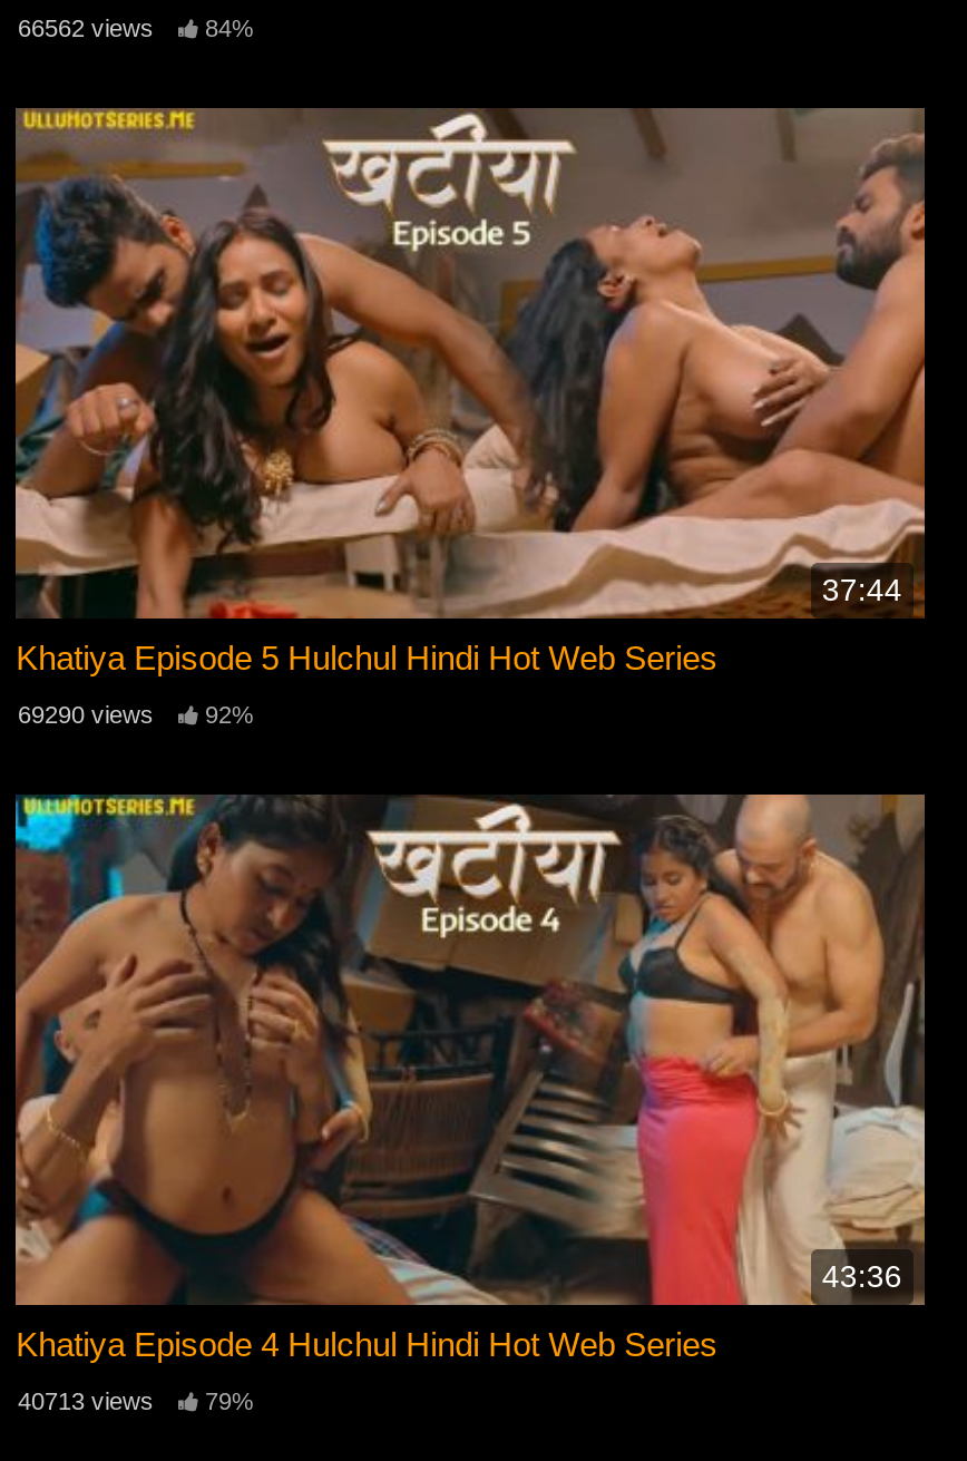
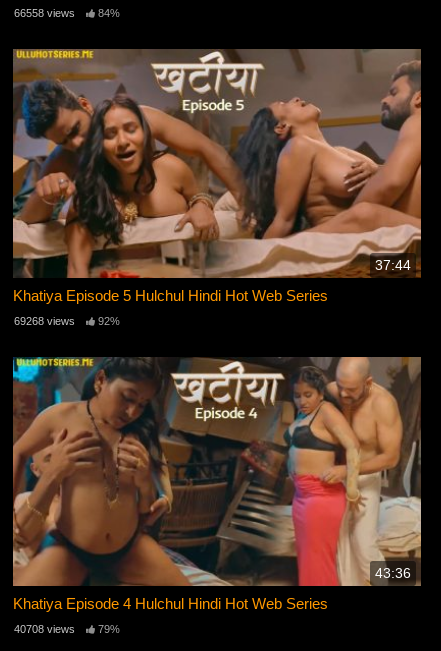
- 66562 views 84%
+ 66558 views 84%

- 69290 views 92%
+ 69268 views 92%

- 40713 views 79%
+ 40708 views 79%
